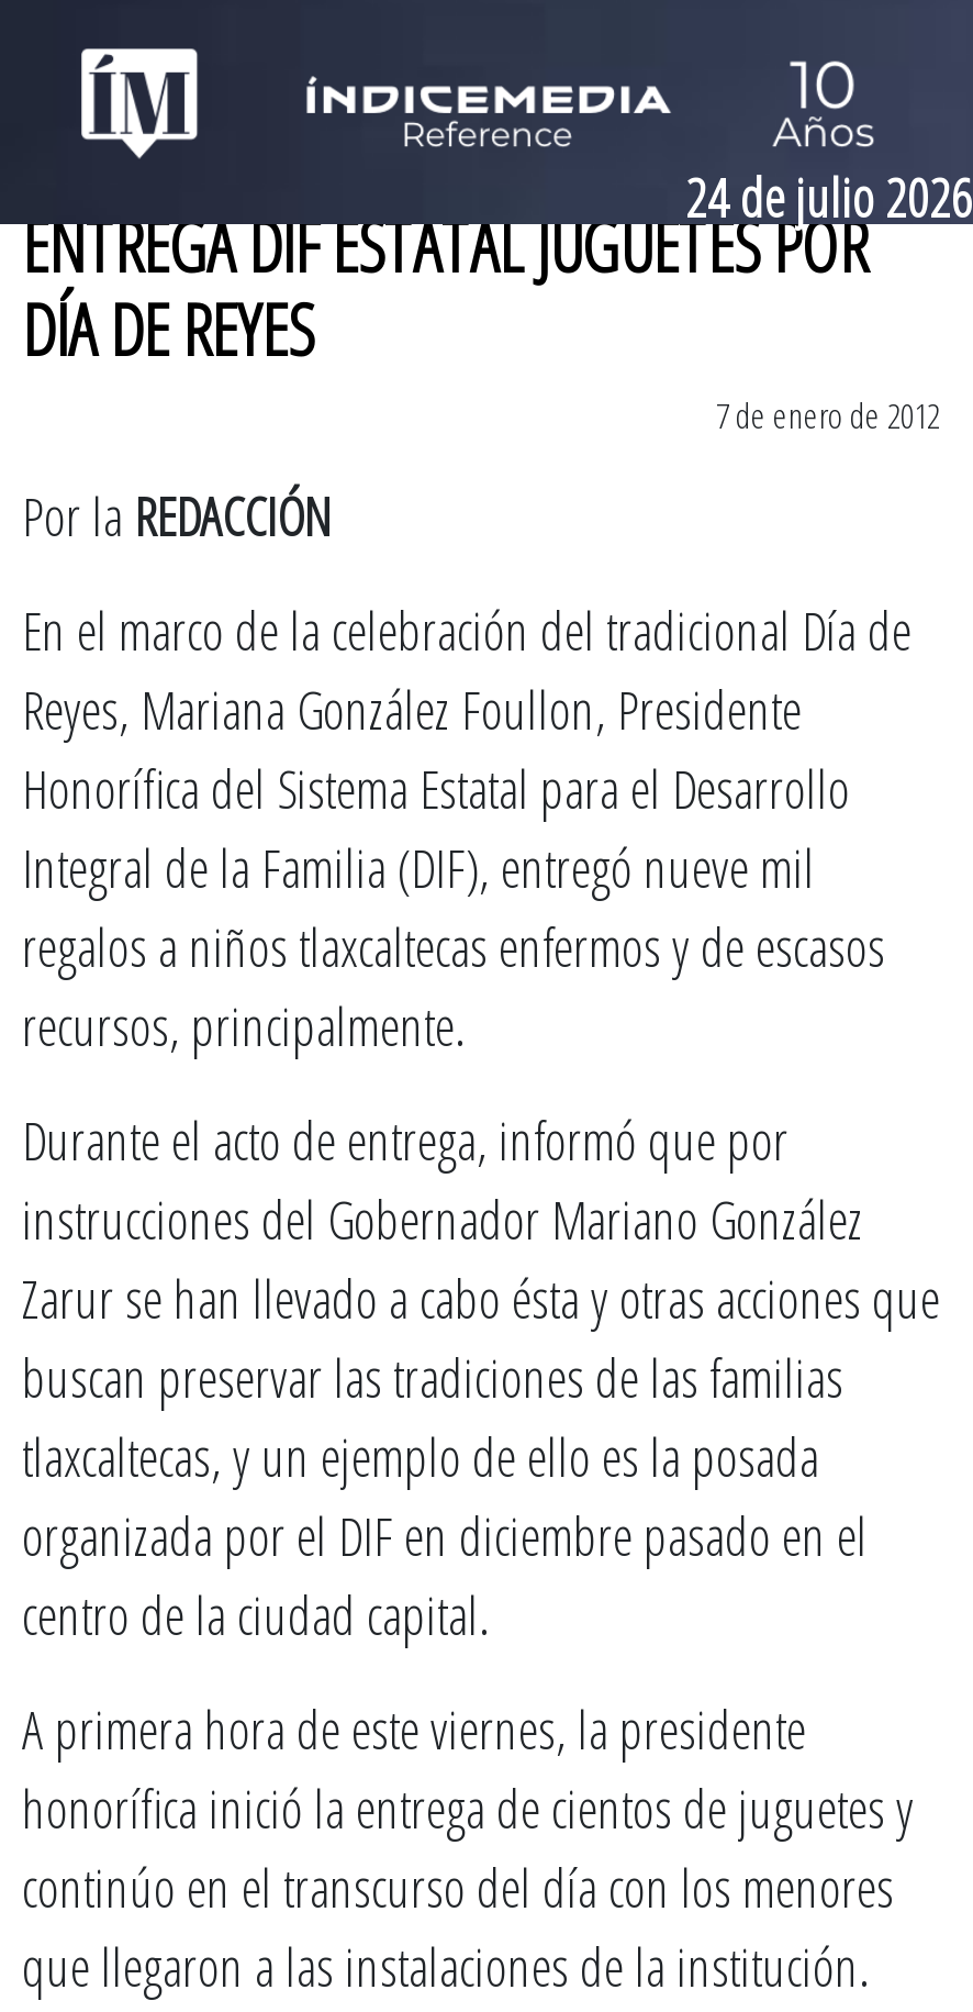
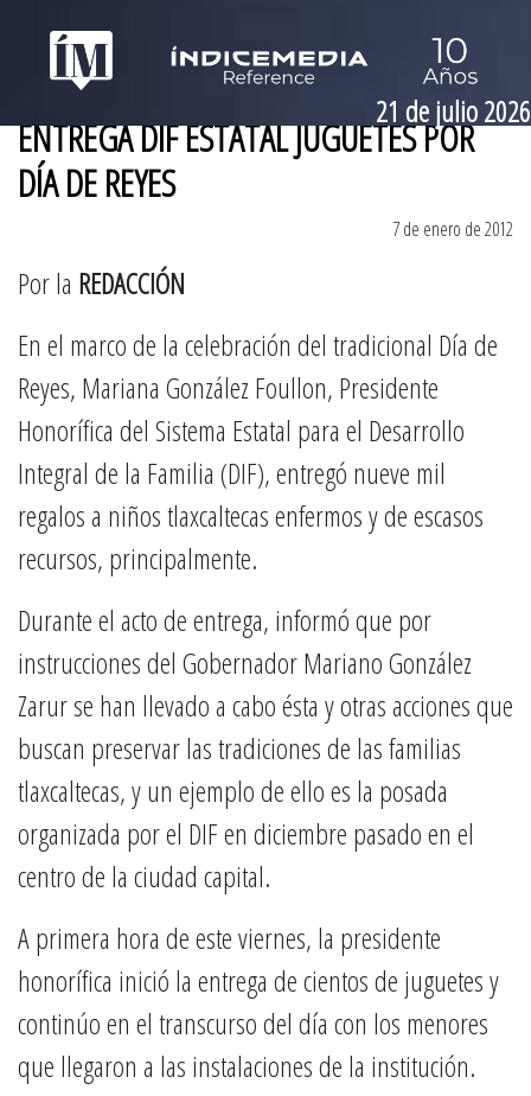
- 24 de julio 2026
+ 21 de julio 2026
